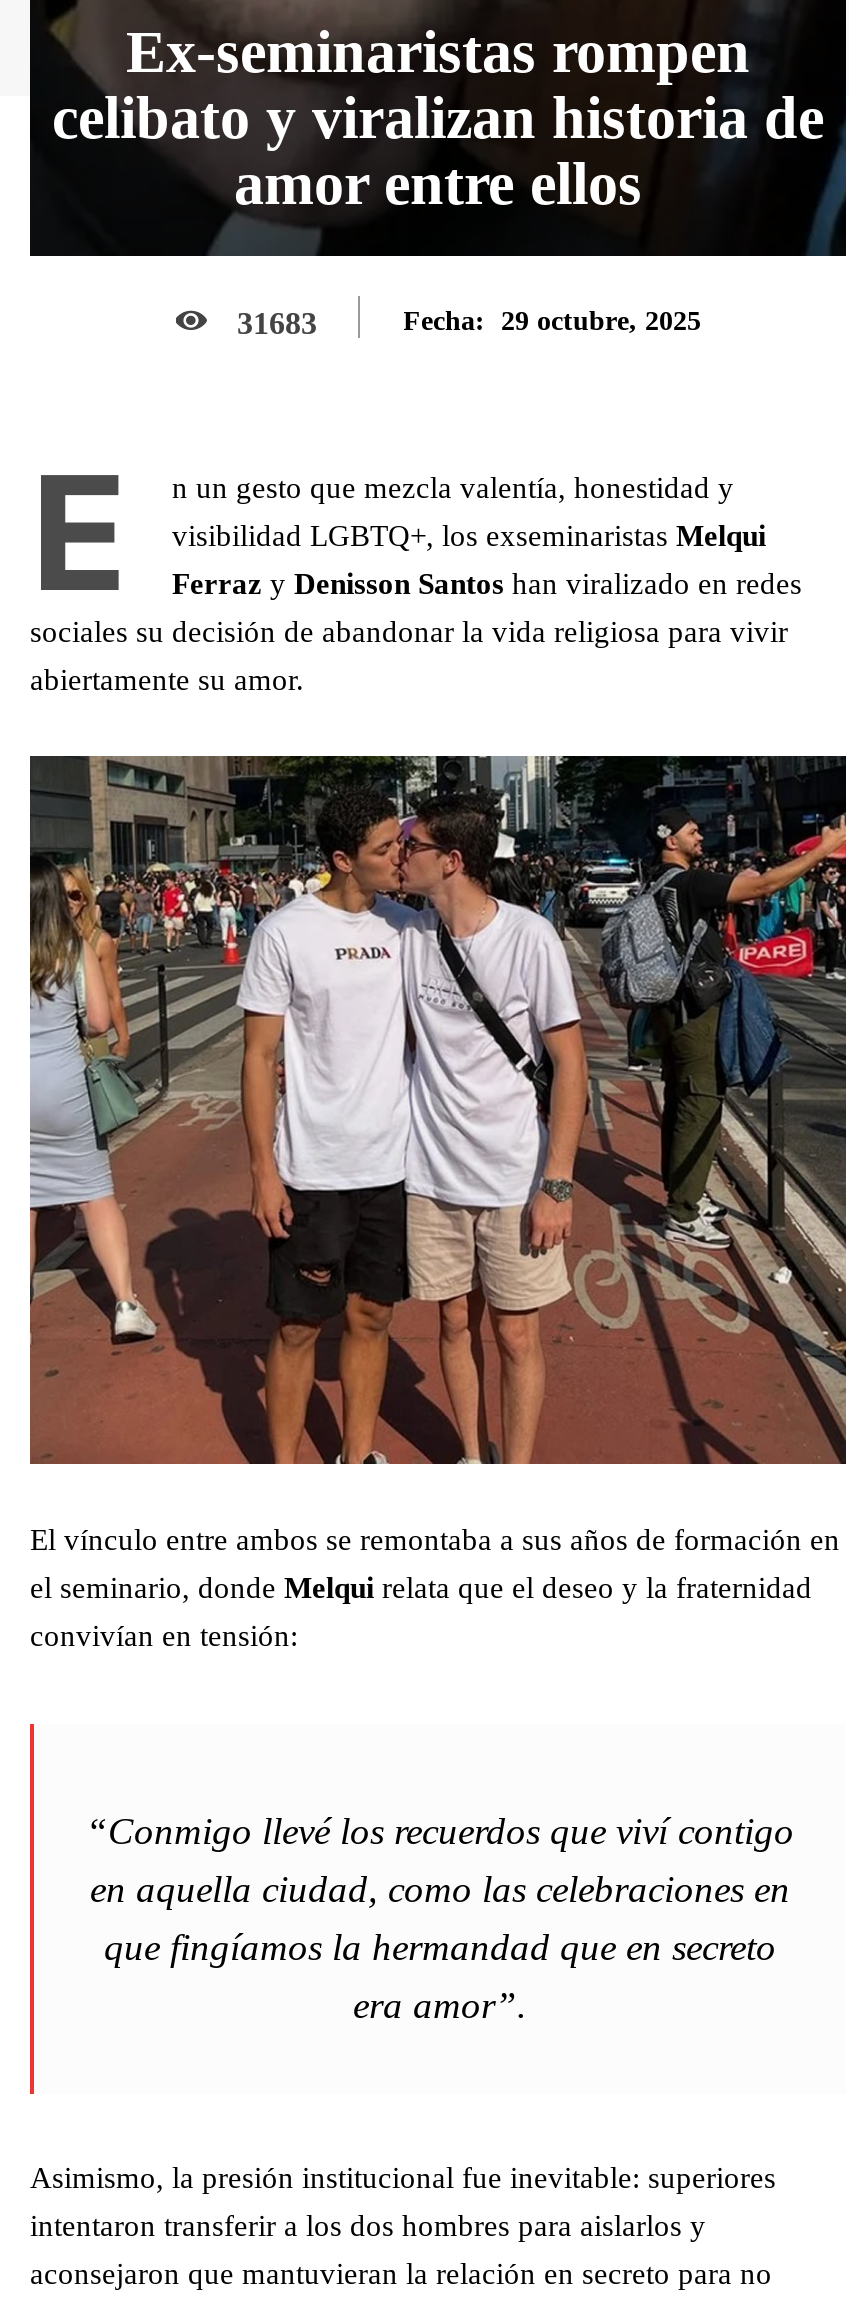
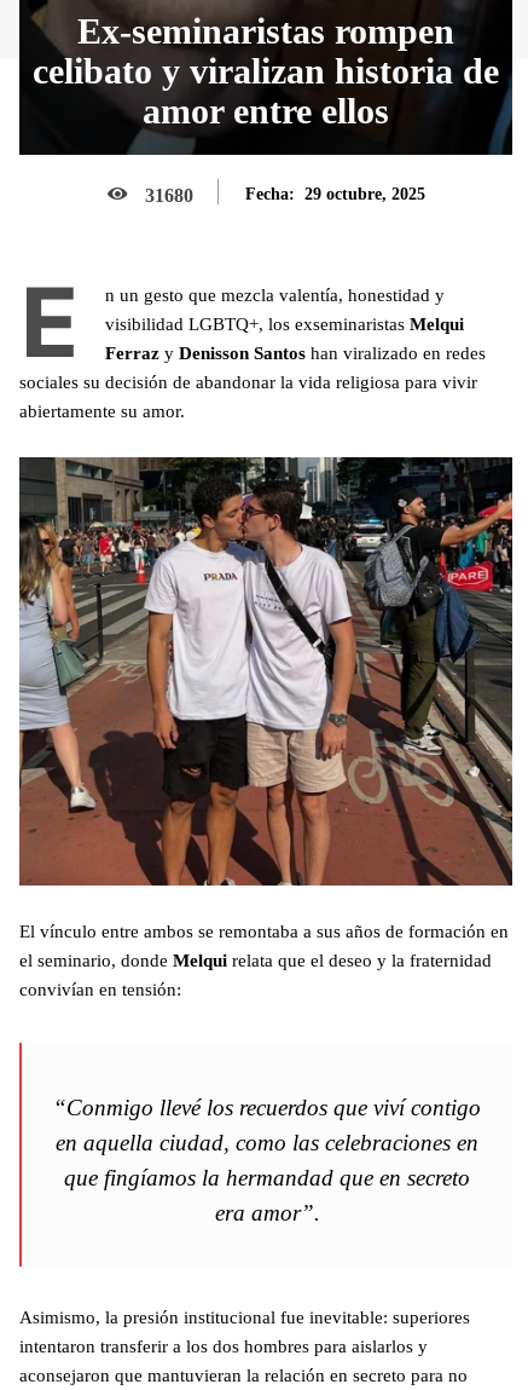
- 31683
+ 31680
